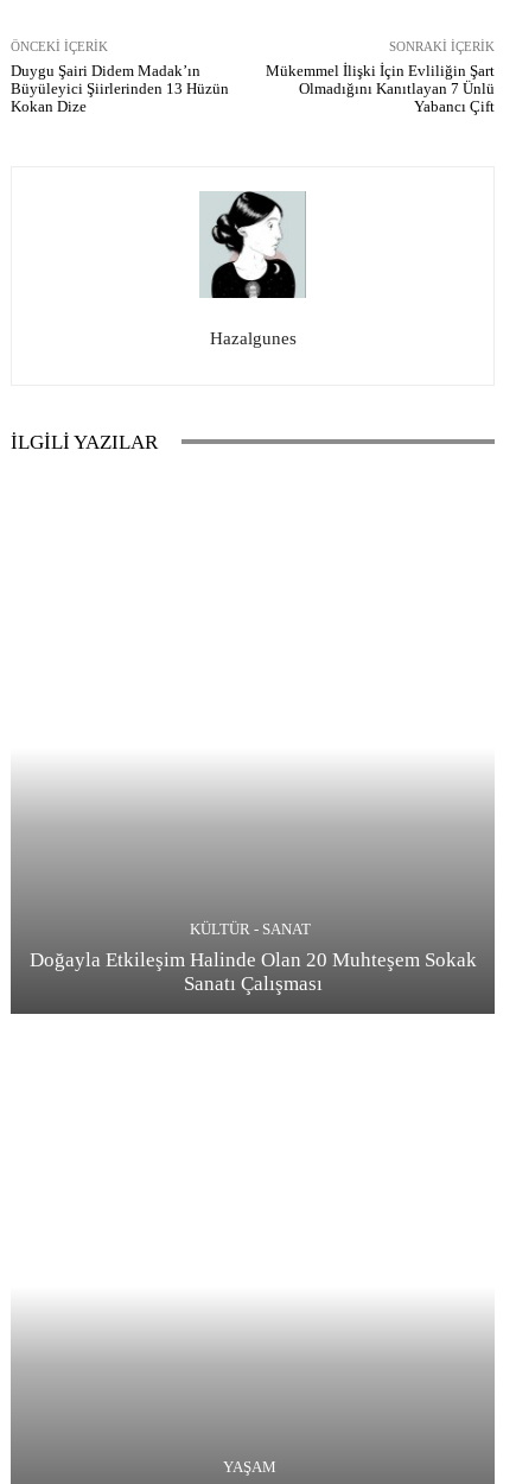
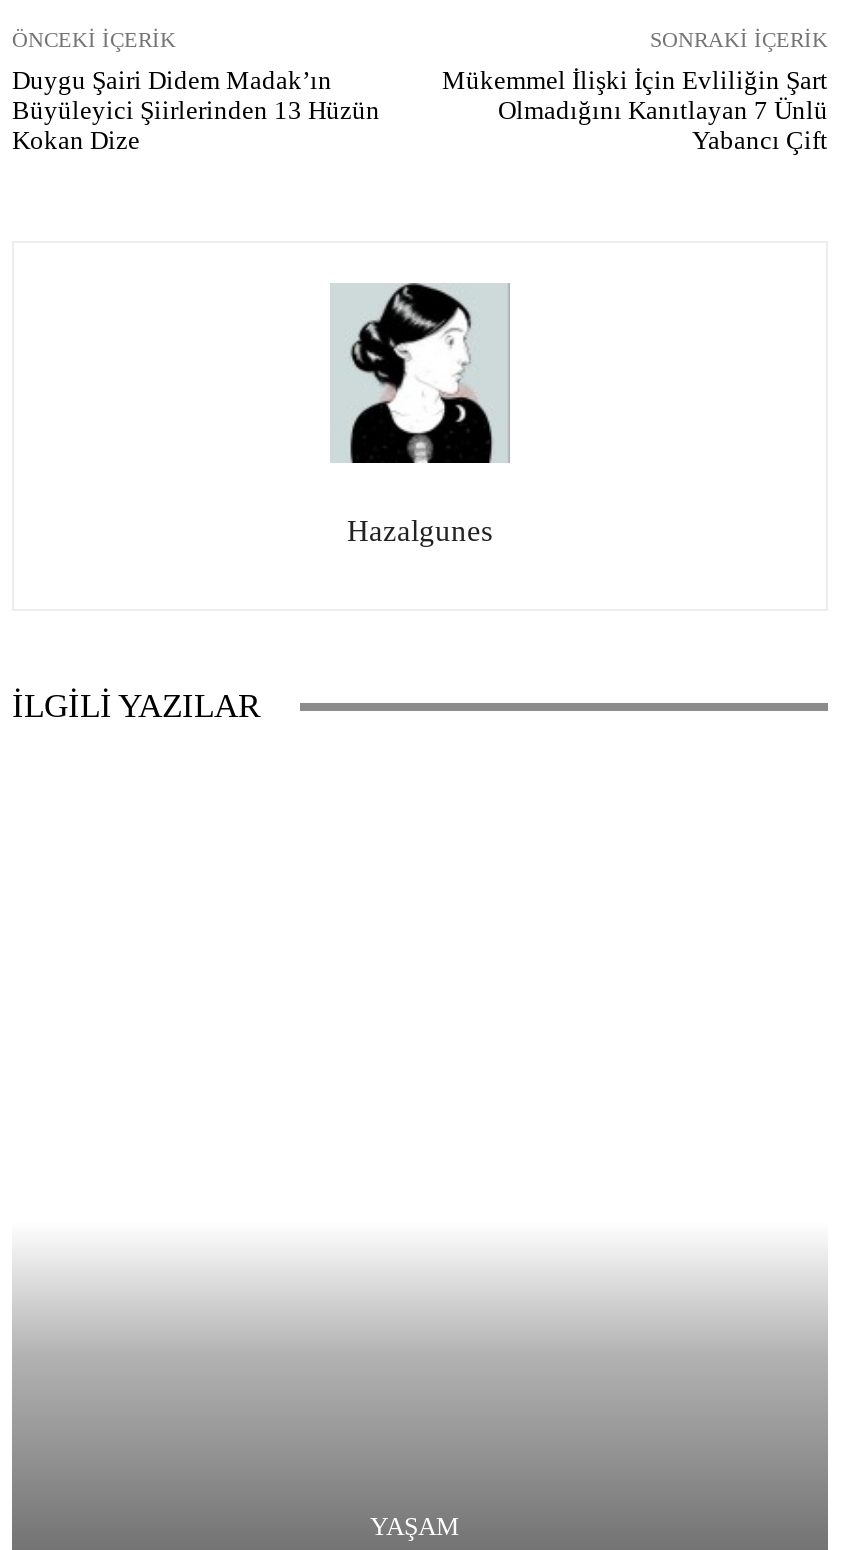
- KÜLTÜR - SANAT
- Doğayla Etkileşim Halinde Olan 20 Muhteşem Sokak
- Sanatı Çalışması
